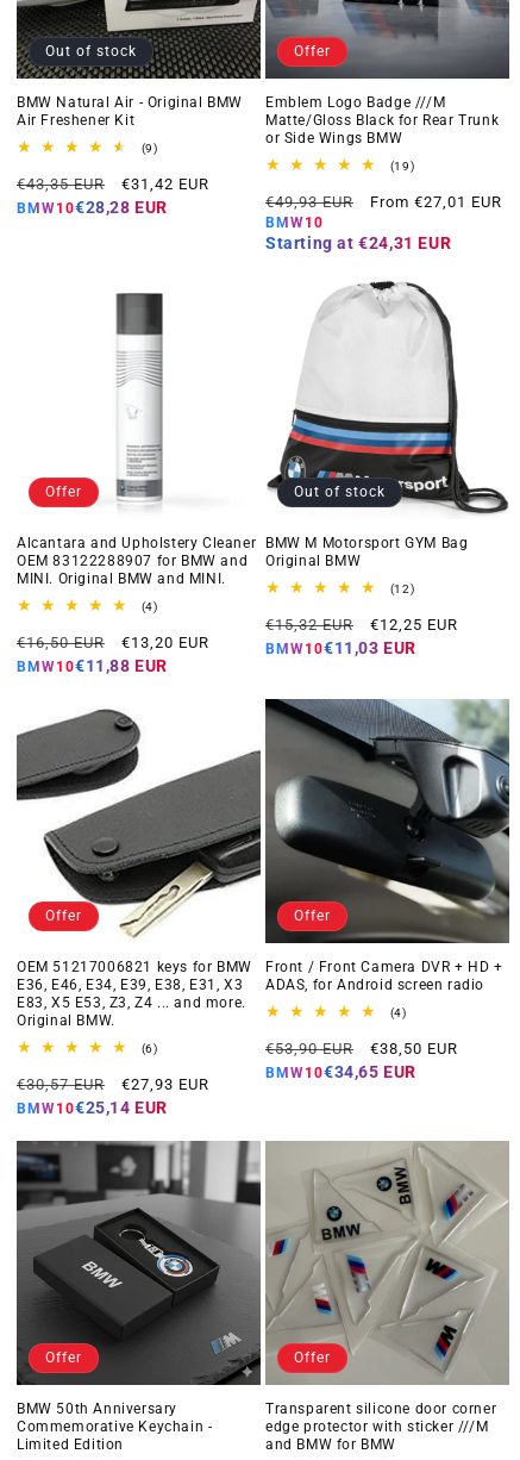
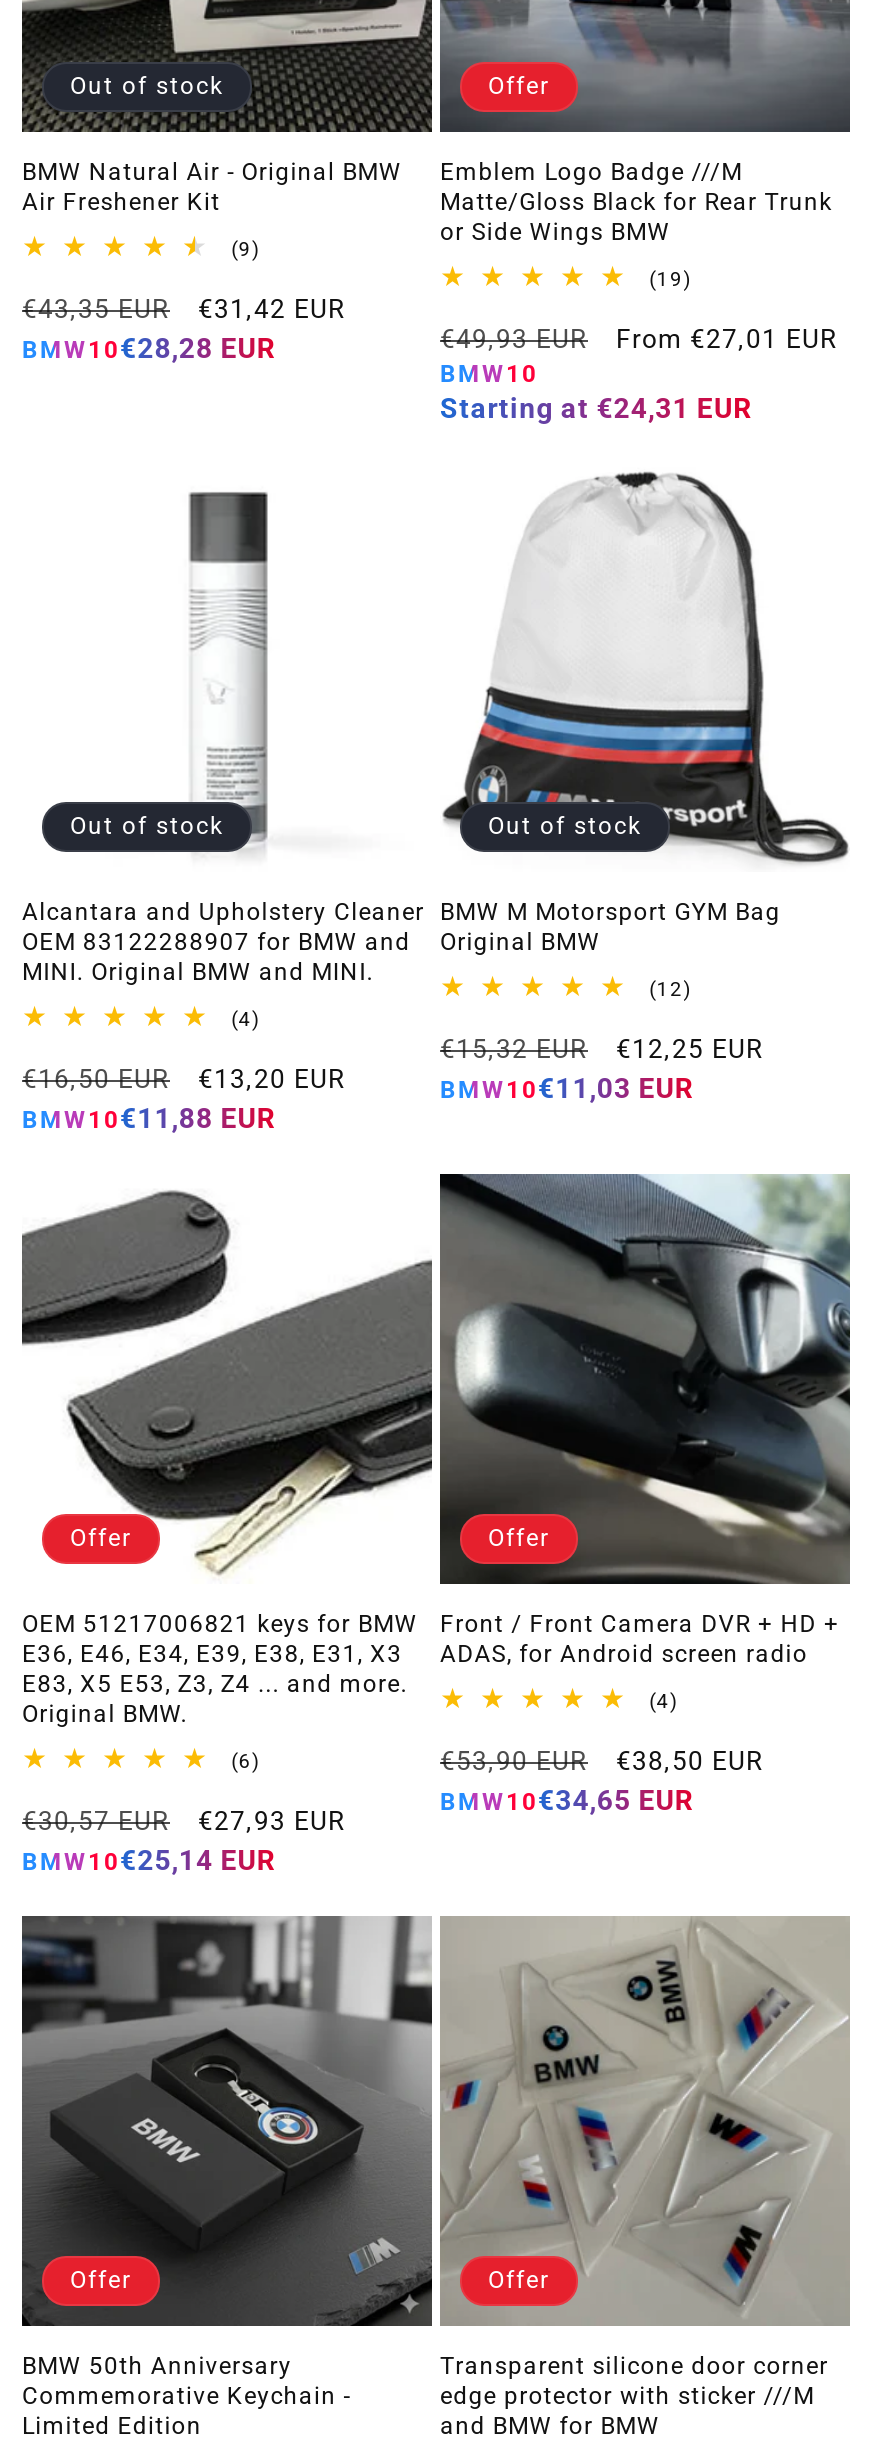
- Offer
+ Out of stock
